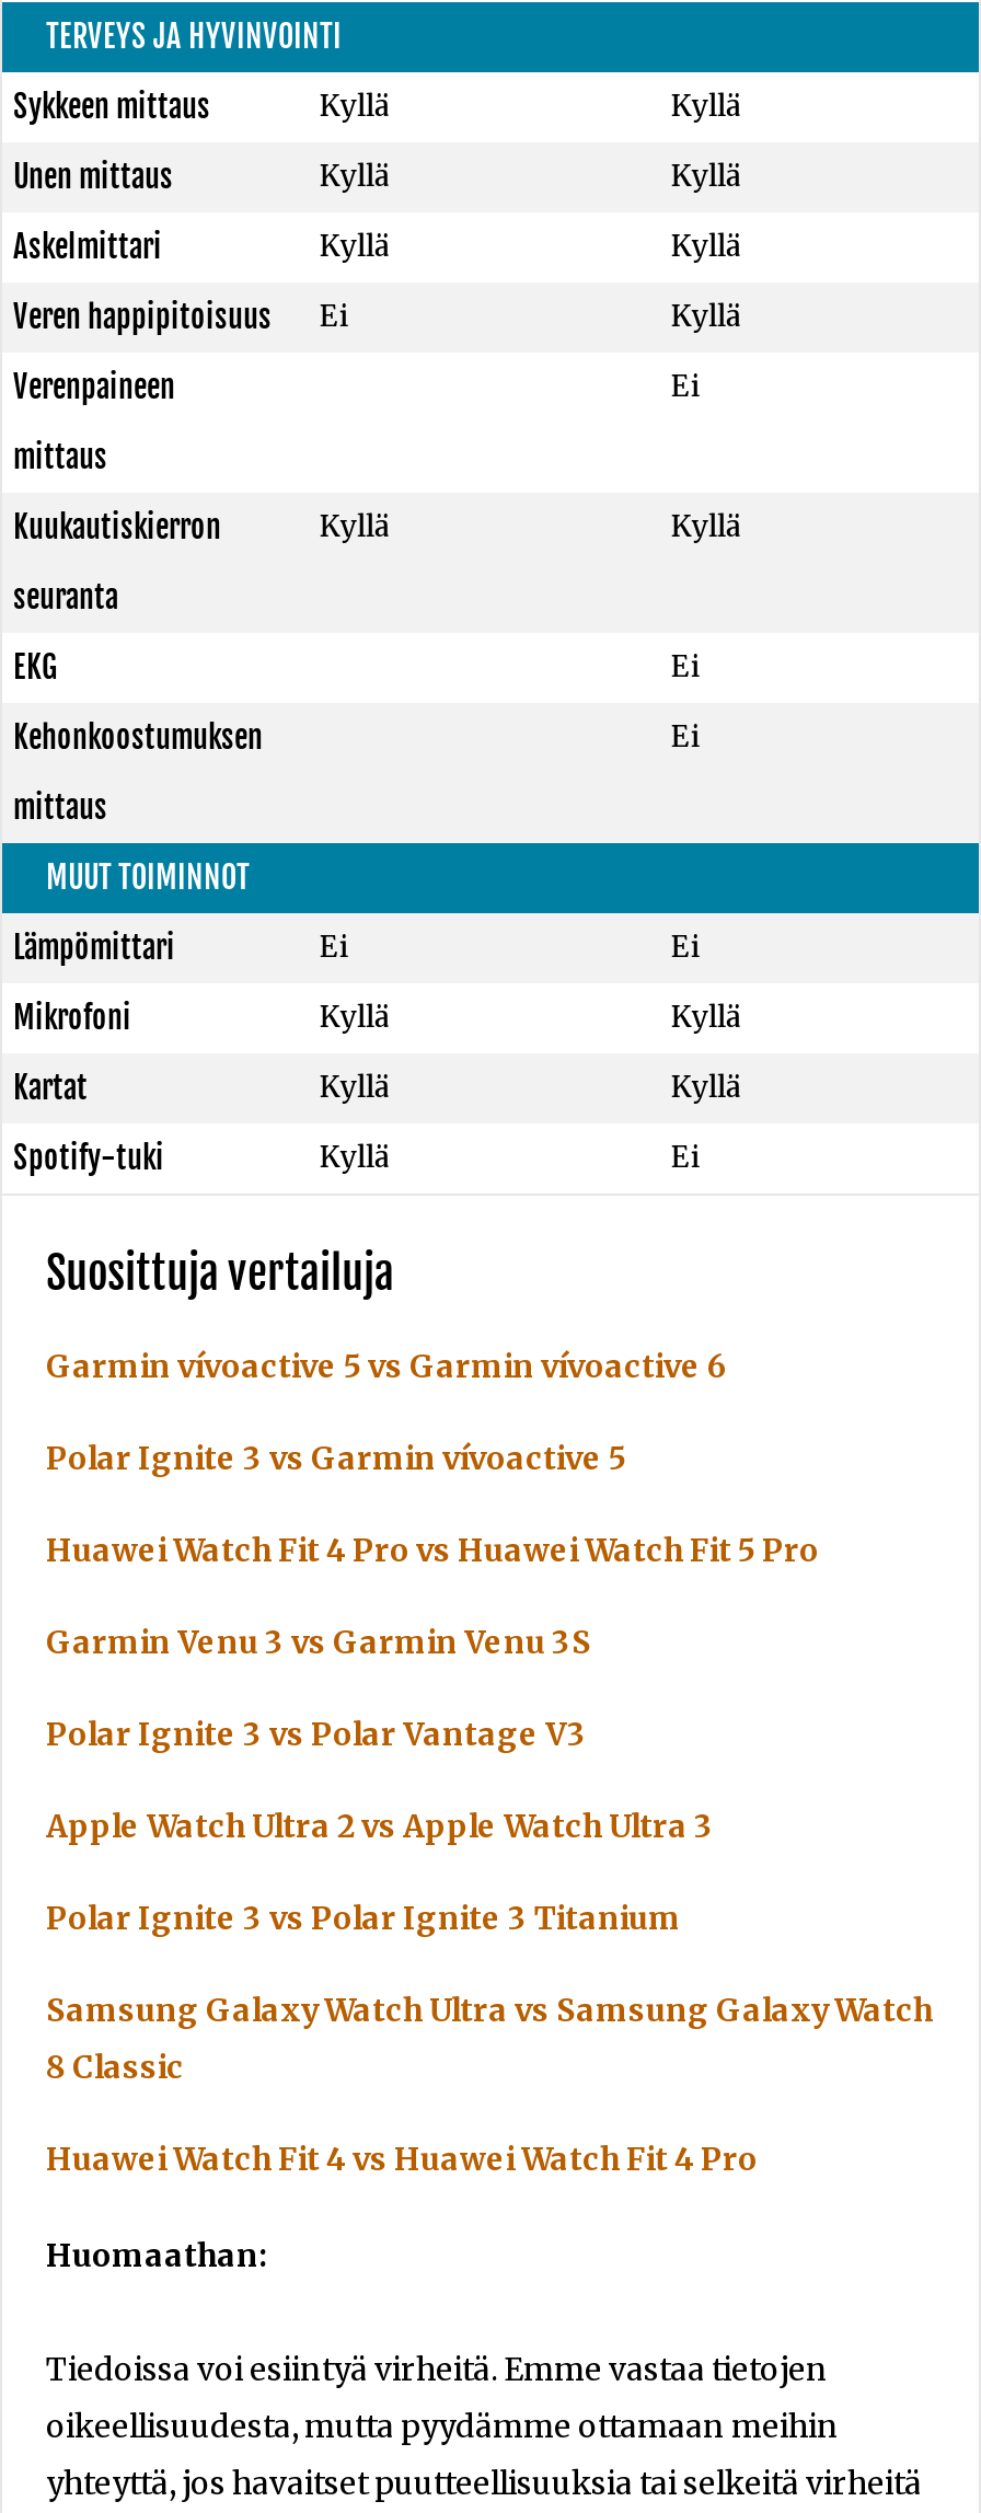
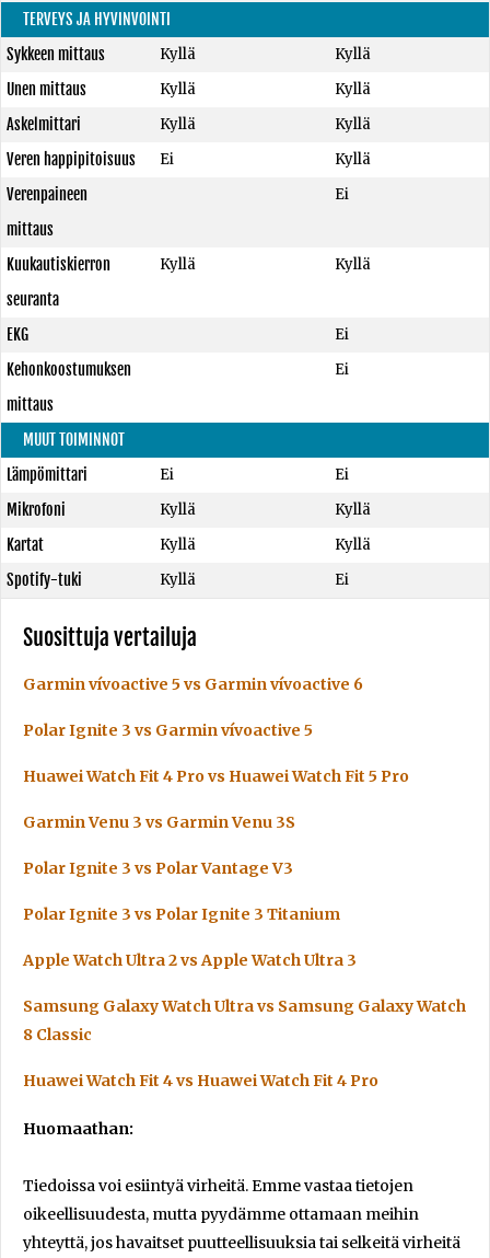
moved down: Apple Watch Ultra 2 vs Apple Watch Ultra 3

moved up: Polar Ignite 3 vs Polar Ignite 3 Titanium
